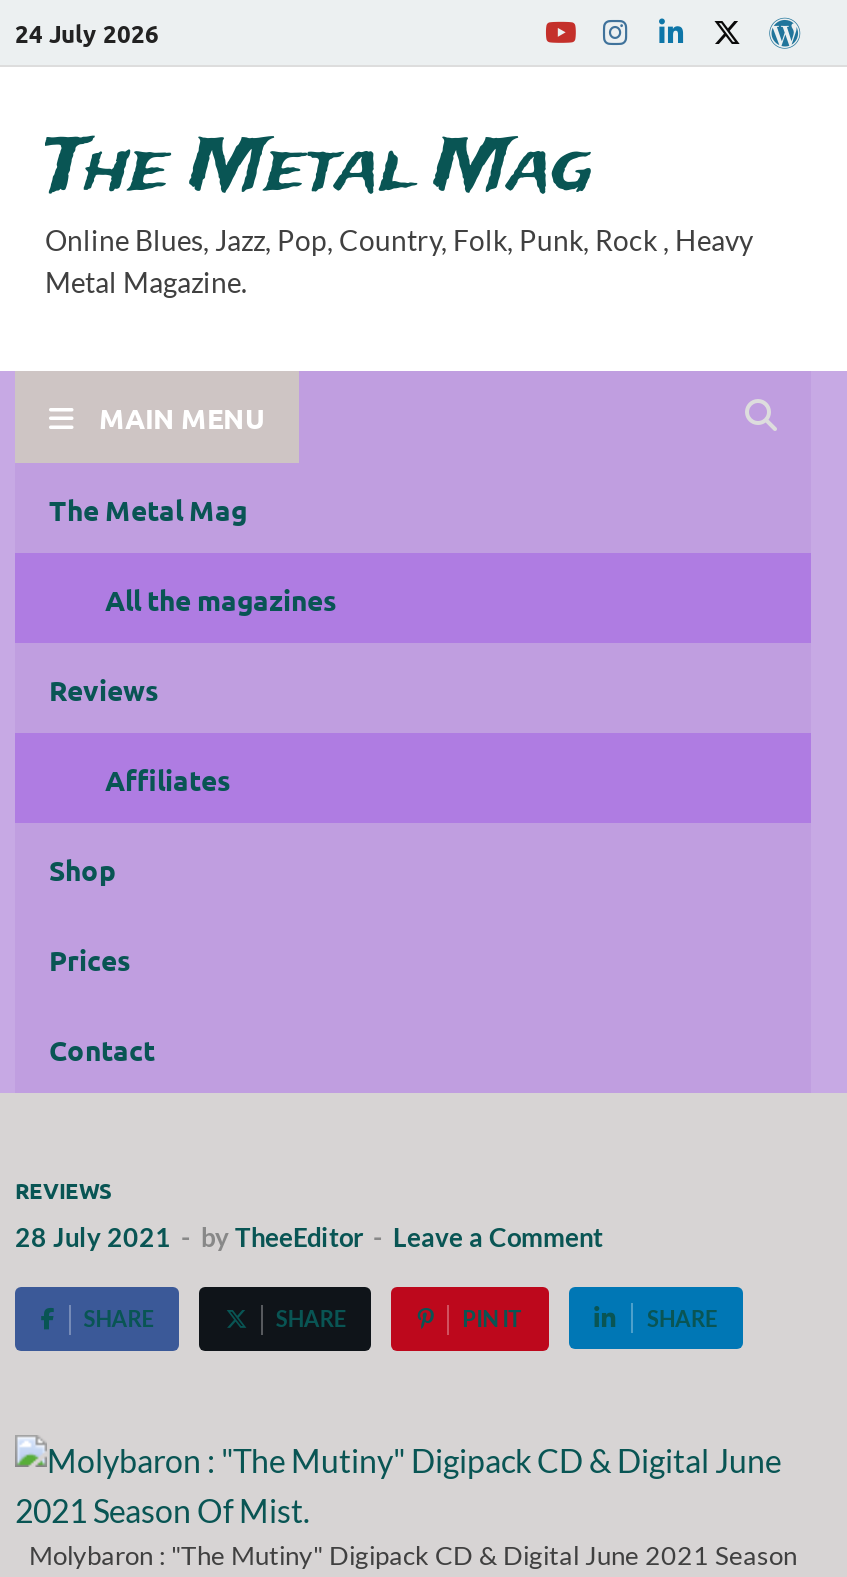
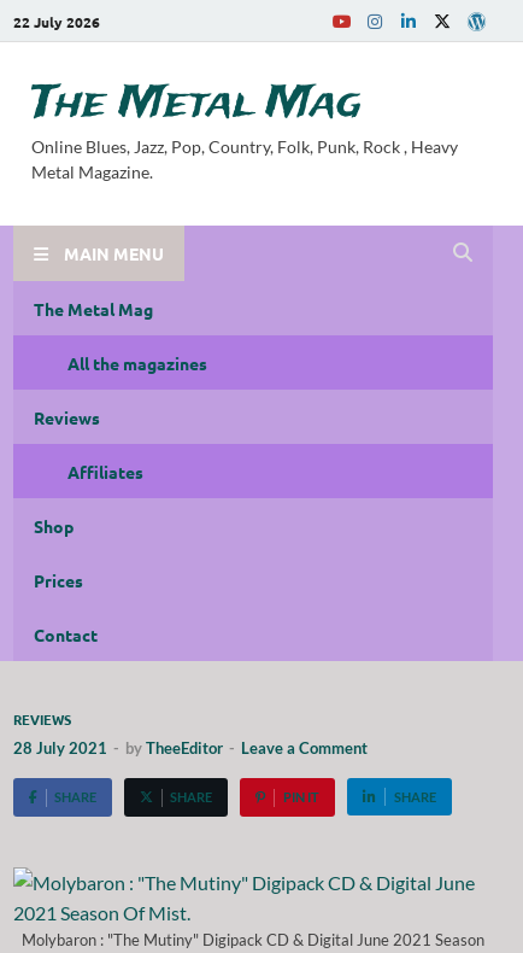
- 24 July 2026
+ 22 July 2026
